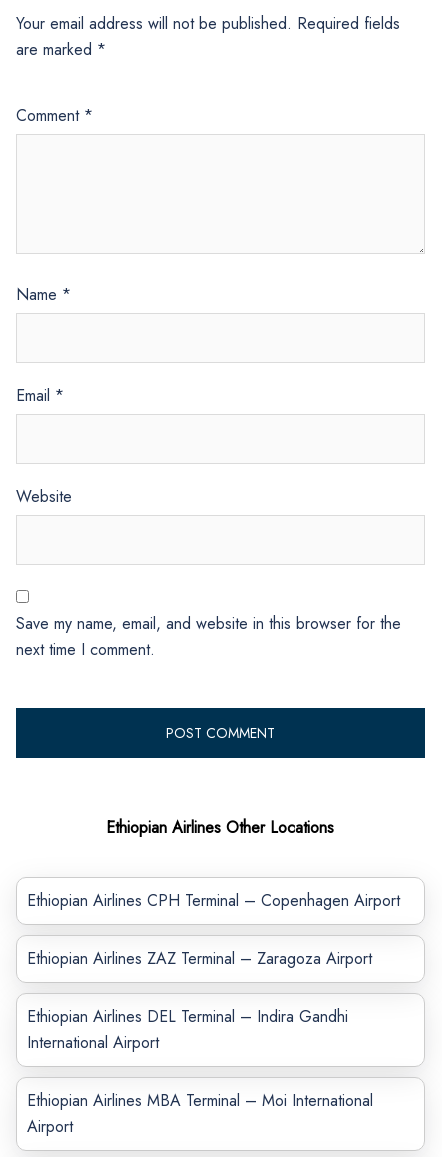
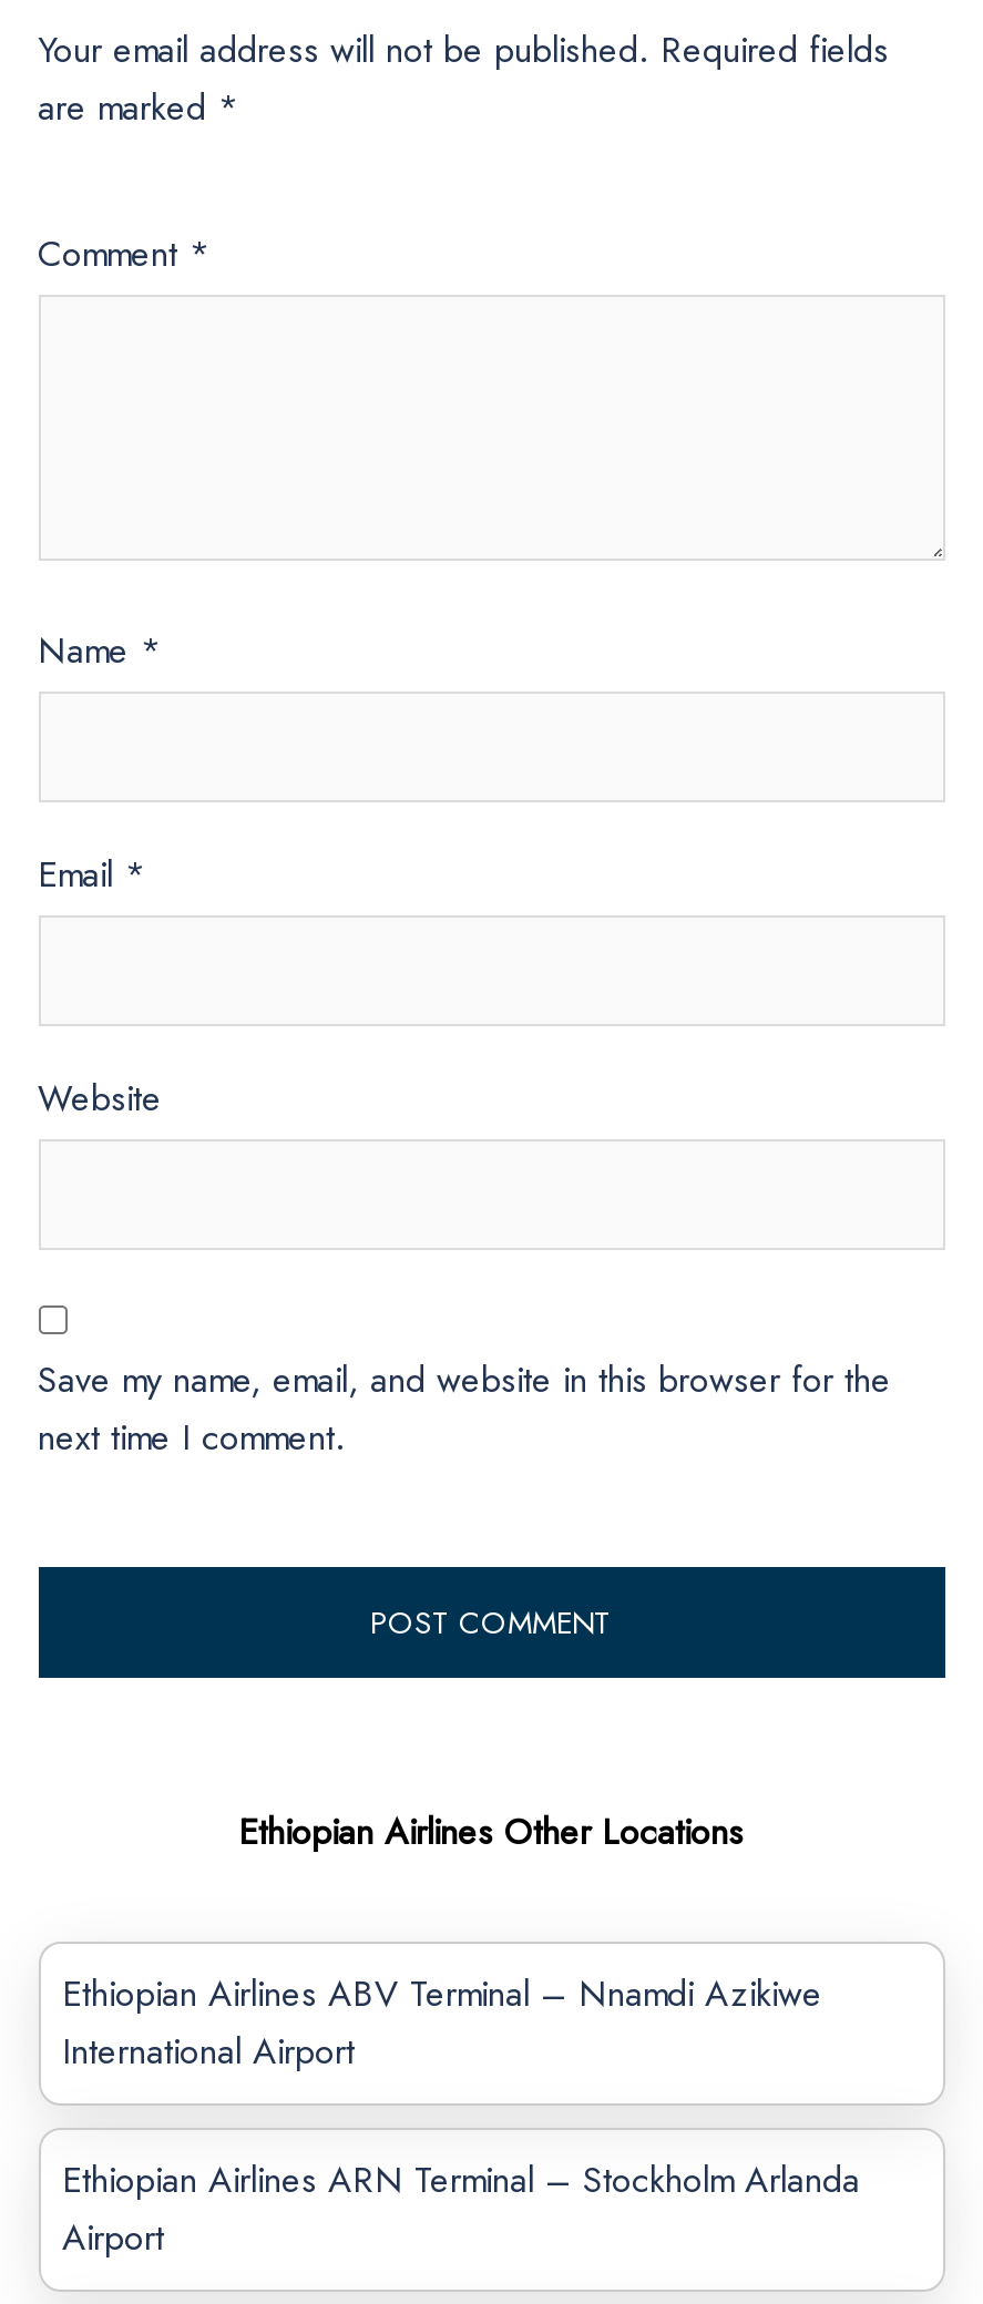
- Ethiopian Airlines CPH Terminal – Copenhagen Airport
- Ethiopian Airlines ZAZ Terminal – Zaragoza Airport
- Ethiopian Airlines DEL Terminal – Indira Gandhi
+ Ethiopian Airlines ABV Terminal – Nnamdi Azikiwe

- Ethiopian Airlines MBA Terminal – Moi International
+ Ethiopian Airlines ARN Terminal – Stockholm Arlanda
